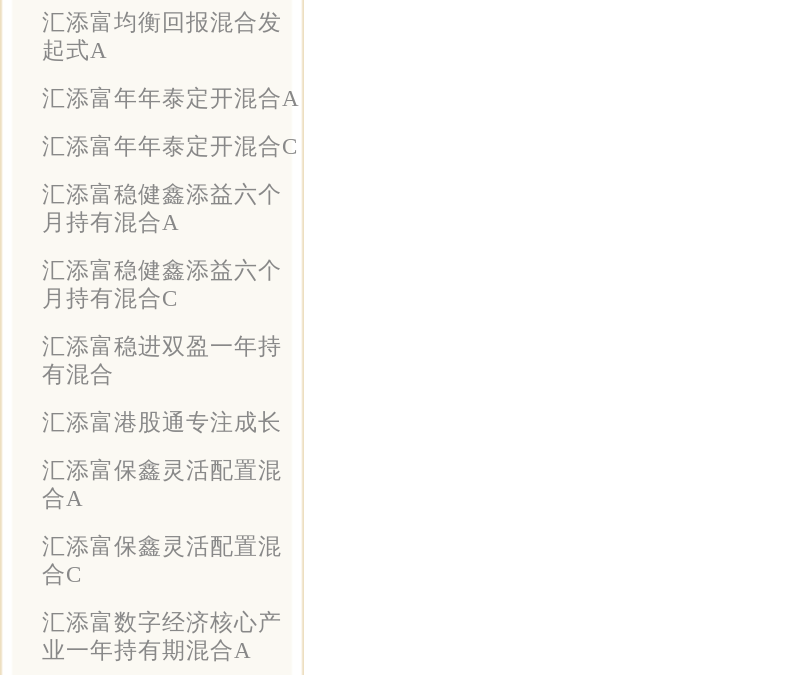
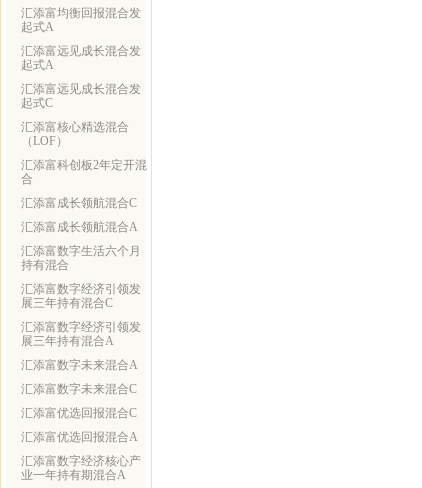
- 汇添富年年泰定开混合A
- 汇添富年年泰定开混合C
- 汇添富稳健鑫添益六个
- 月持有混合A
- 汇添富稳健鑫添益六个
- 月持有混合C
- 汇添富稳进双盈一年持
- 有混合
- 汇添富港股通专注成长
- 汇添富保鑫灵活配置混
- 合A
- 汇添富保鑫灵活配置混
- 合C
+ 汇添富远见成长混合发
+ 起式A
+ 汇添富远见成长混合发
+ 起式C
+ 汇添富核心精选混合
+ （LOF）
+ 汇添富科创板2年定开混
+ 合
+ 汇添富成长领航混合C
+ 汇添富成长领航混合A
+ 汇添富数字生活六个月
+ 持有混合
+ 汇添富数字经济引领发
+ 展三年持有混合C
+ 汇添富数字经济引领发
+ 展三年持有混合A
+ 汇添富数字未来混合A
+ 汇添富数字未来混合C
+ 汇添富优选回报混合C
+ 汇添富优选回报混合A
